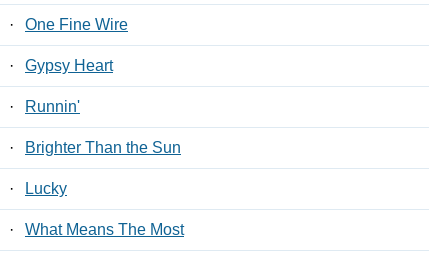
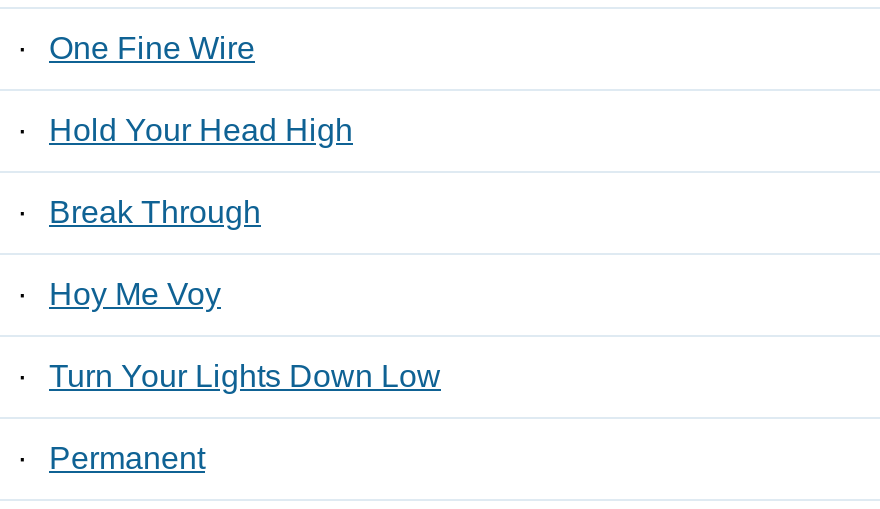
- Gypsy Heart
+ Hold Your Head High

- Runnin'
+ Break Through

- Brighter Than the Sun
+ Hoy Me Voy

- Lucky
+ Turn Your Lights Down Low

- What Means The Most
+ Permanent
